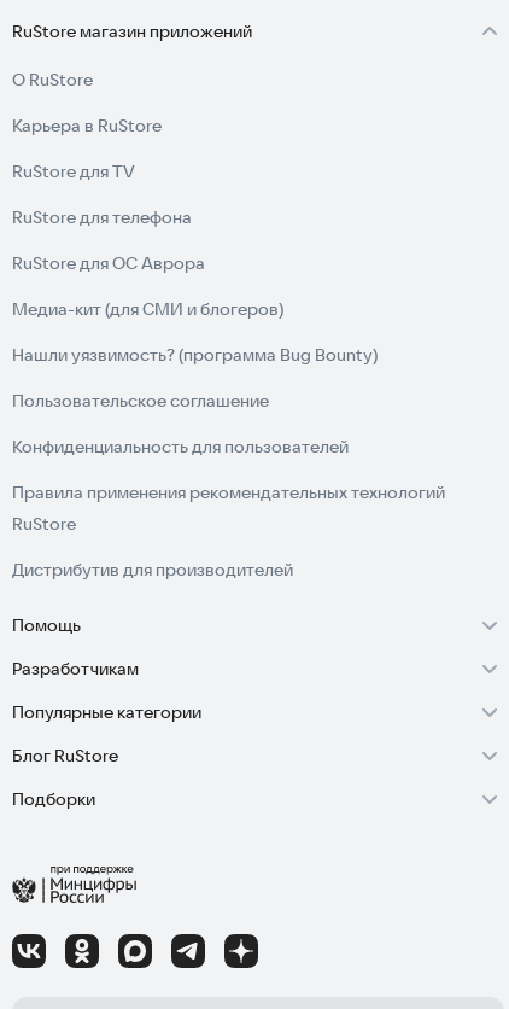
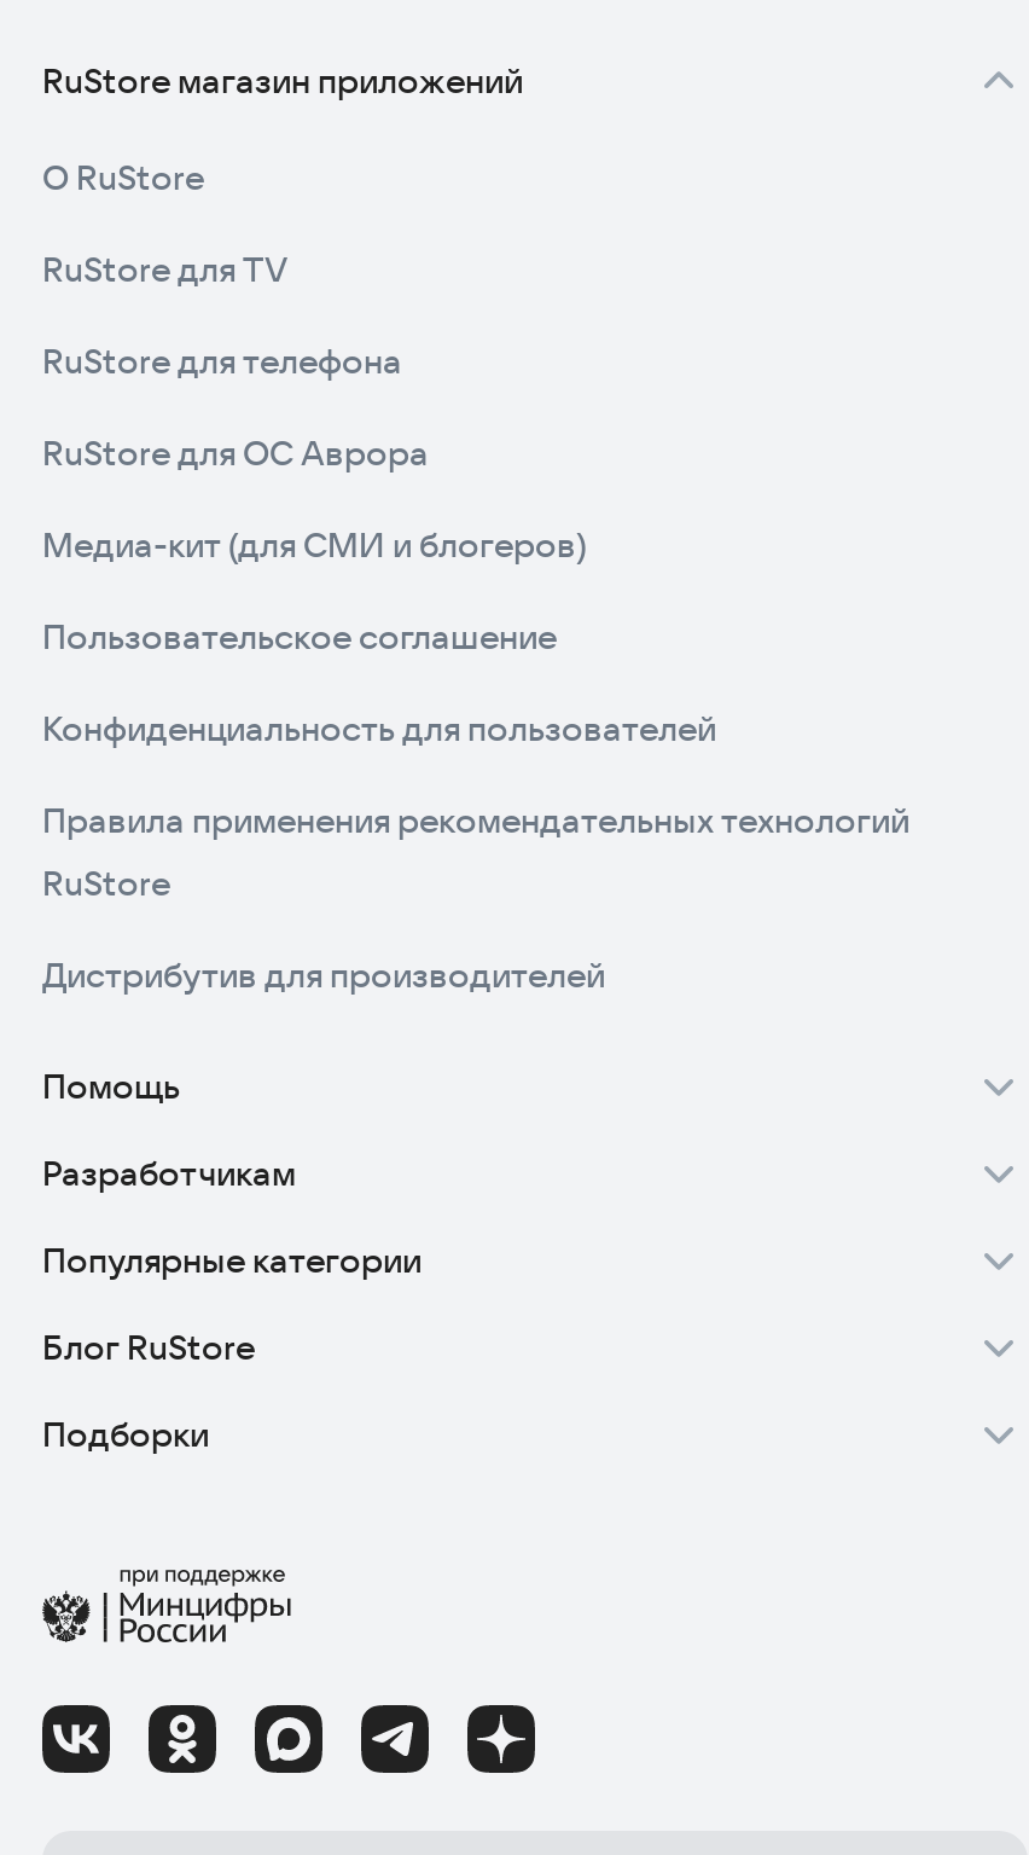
- Карьера в RuStore

- Нашли уязвимость? (программа Bug Bounty)
